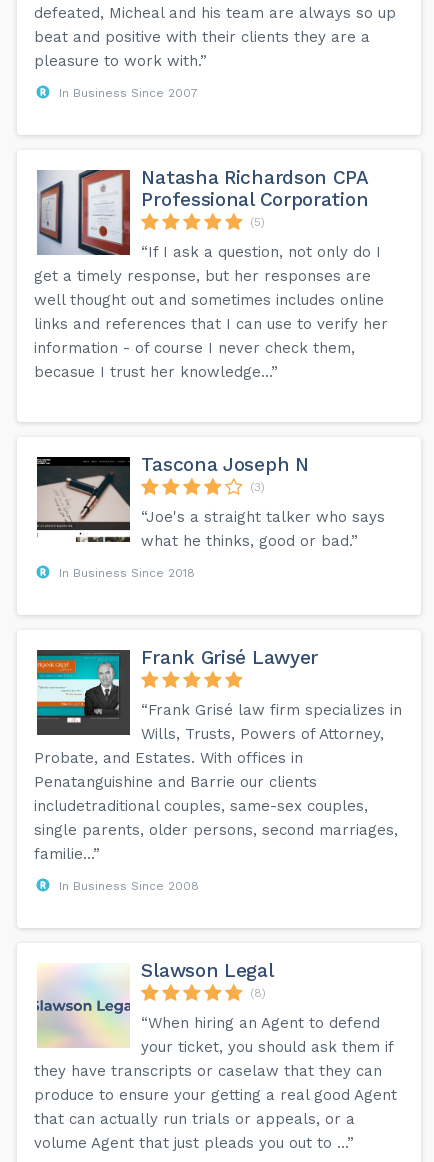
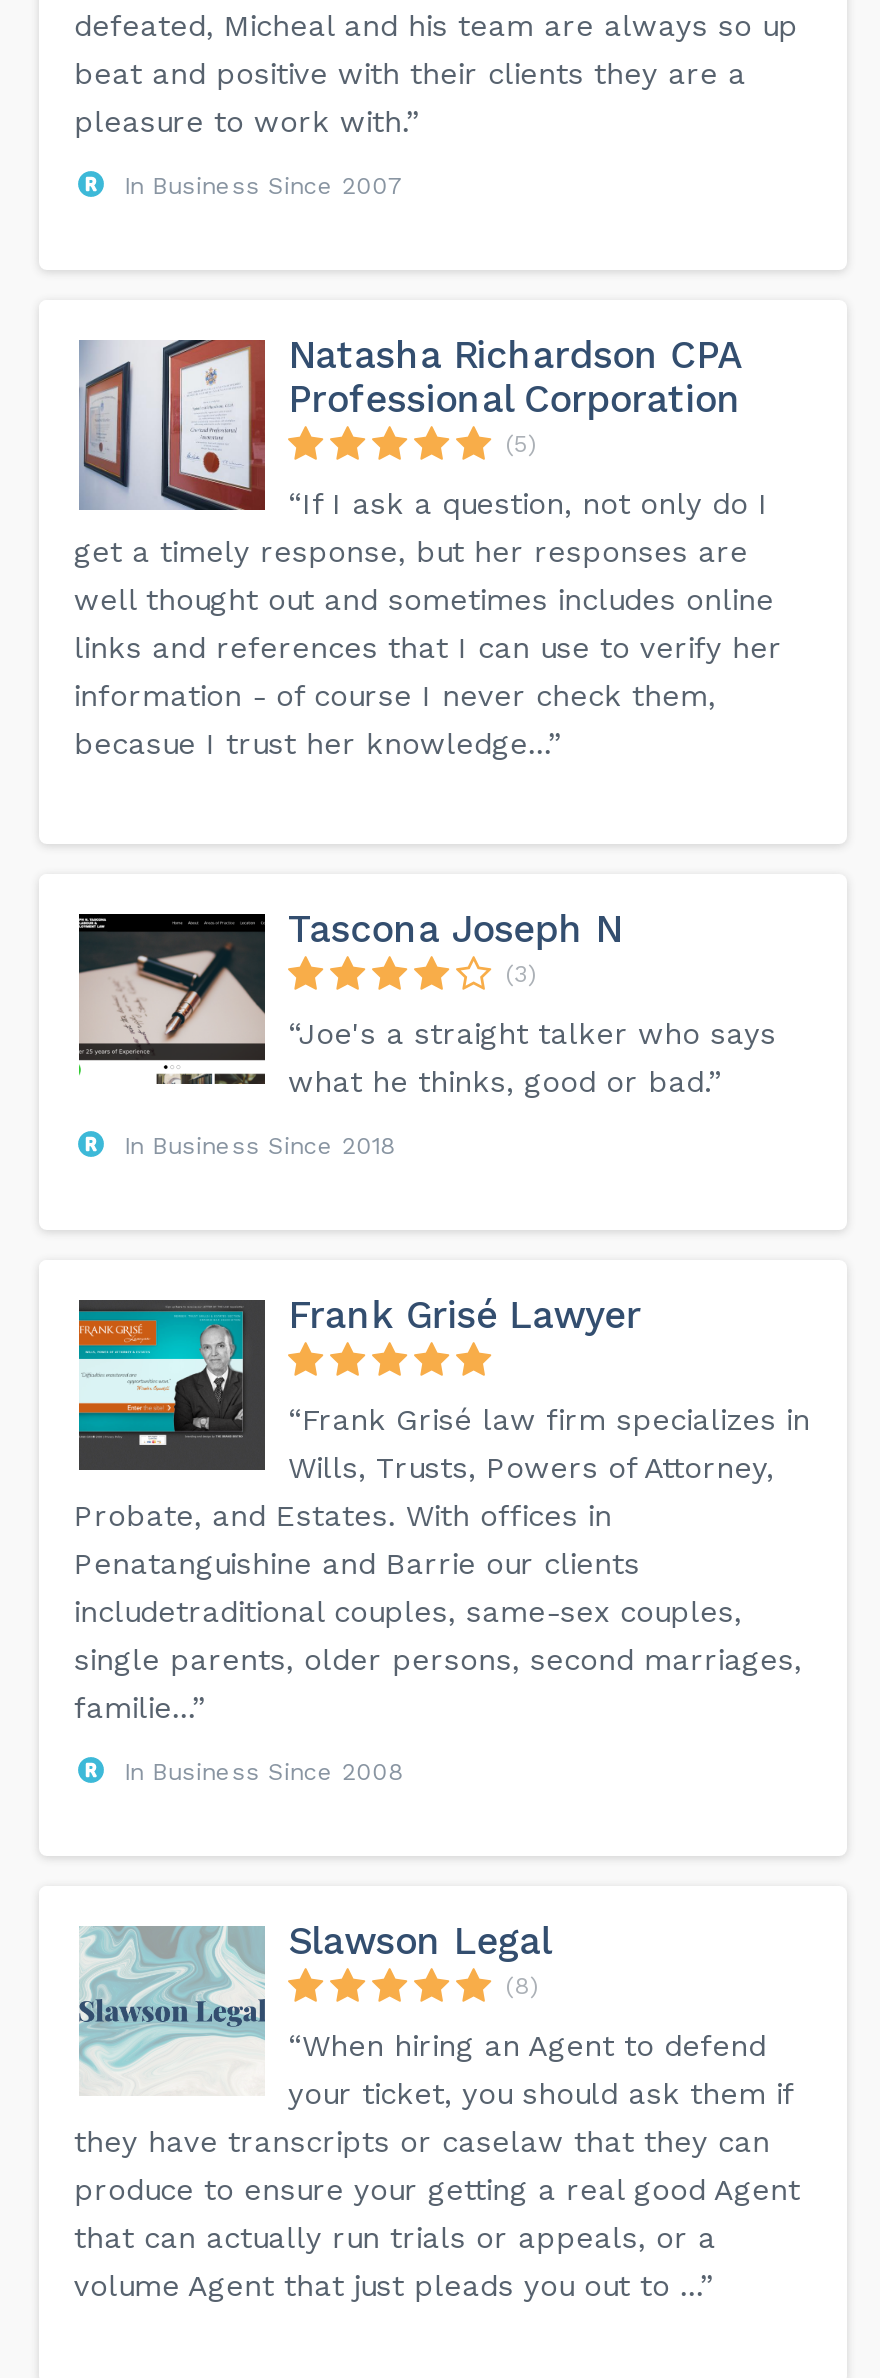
- [image]
+ [image]
